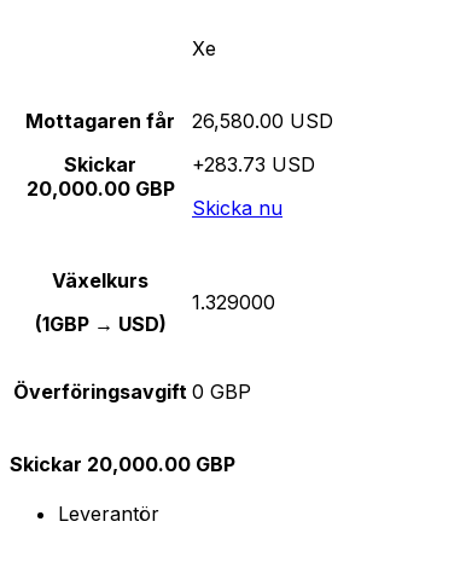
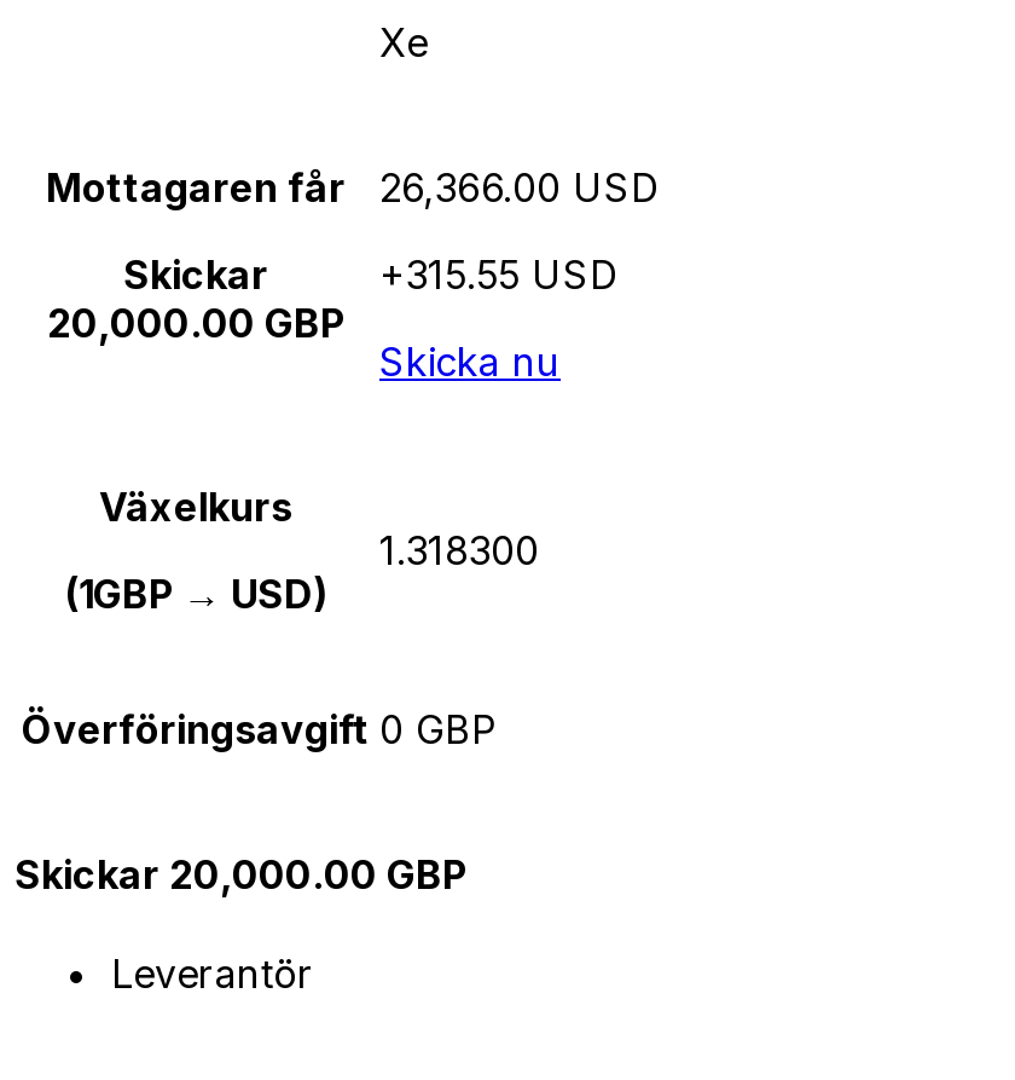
- Mottagaren får 26,580.00 USD
+ Mottagaren får 26,366.00 USD

- +283.73 USD
+ +315.55 USD

- 1.329000
+ 1.318300
